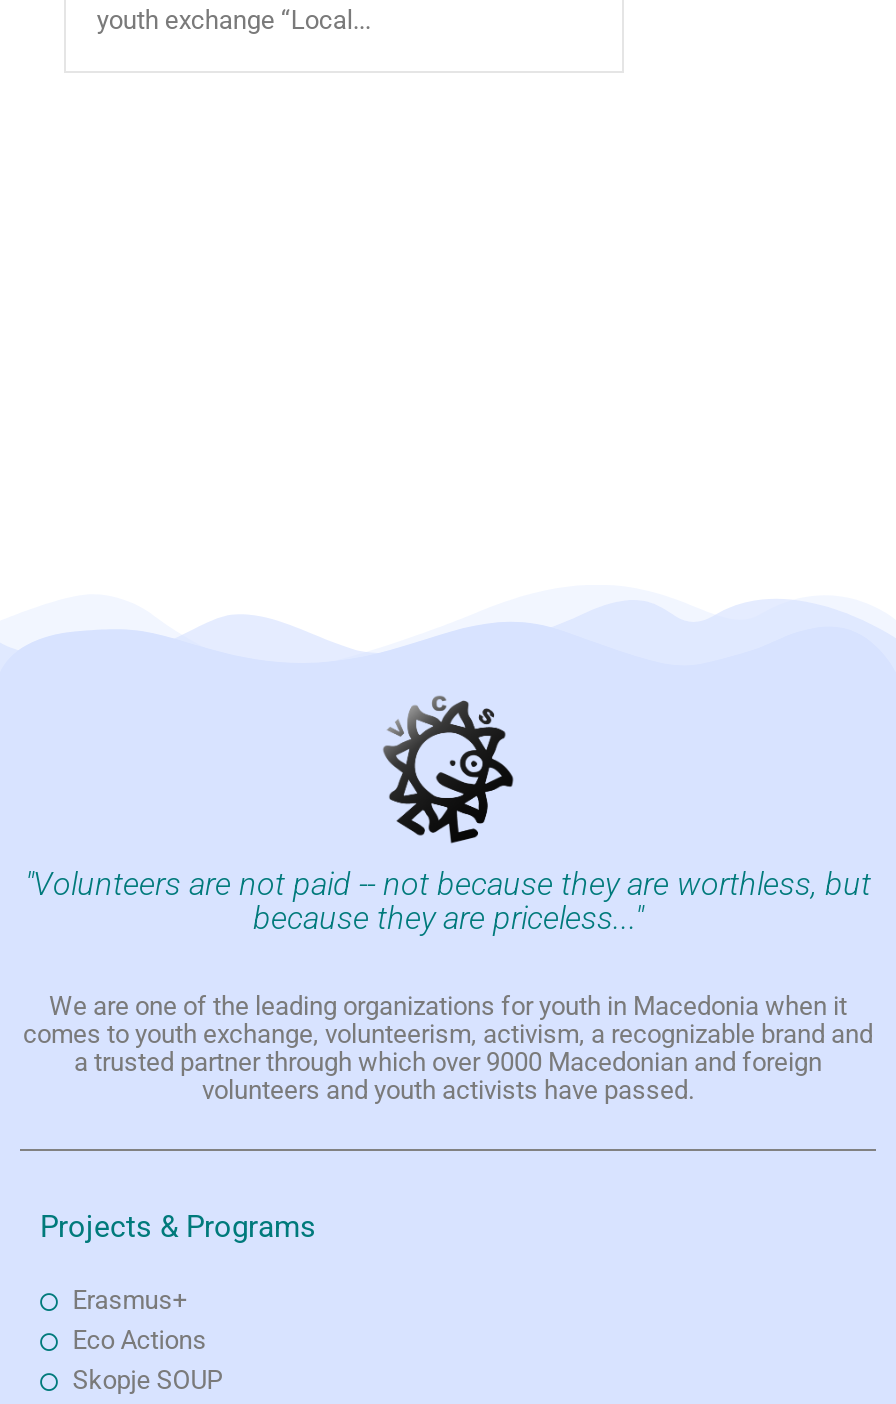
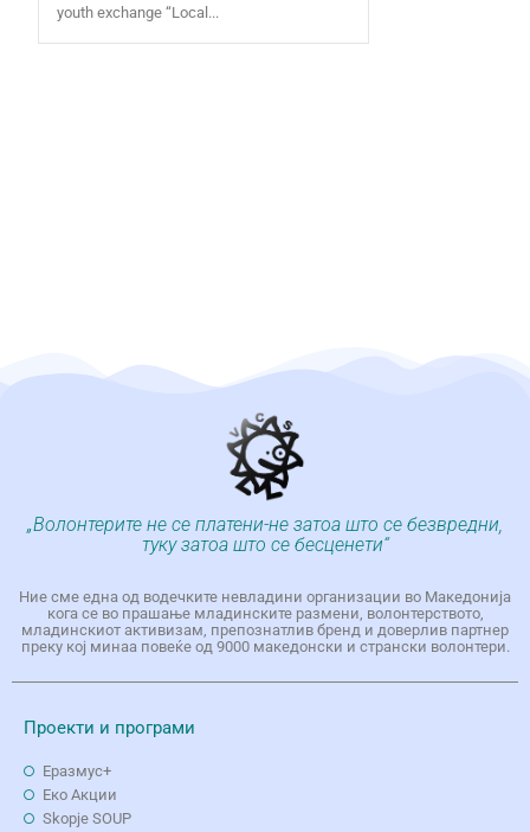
- "Volunteers are not paid -- not because they are worthless, but
- because they are priceless..."
+ „Волонтерите не се платени-не затоа што се безвредни,
+ туку затоа што се бесценети“

- We are one of the leading organizations for youth in Macedonia when it
- comes to youth exchange, volunteerism, activism, a recognizable brand and
- a trusted partner through which over 9000 Macedonian and foreign
- volunteers and youth activists have passed.
+ Ние сме една од водечките невладини организации во Македонија
+ кога се во прашање младинските размени, волонтерството,
+ младинскиот активизам, препознатлив бренд и доверлив партнер
+ преку кој минаа повеќе од 9000 македонски и странски волонтери.

- Projects & Programs
+ Проекти и програми

- Erasmus+
- Eco Actions
+ Еразмус+
+ Еко Aкции
